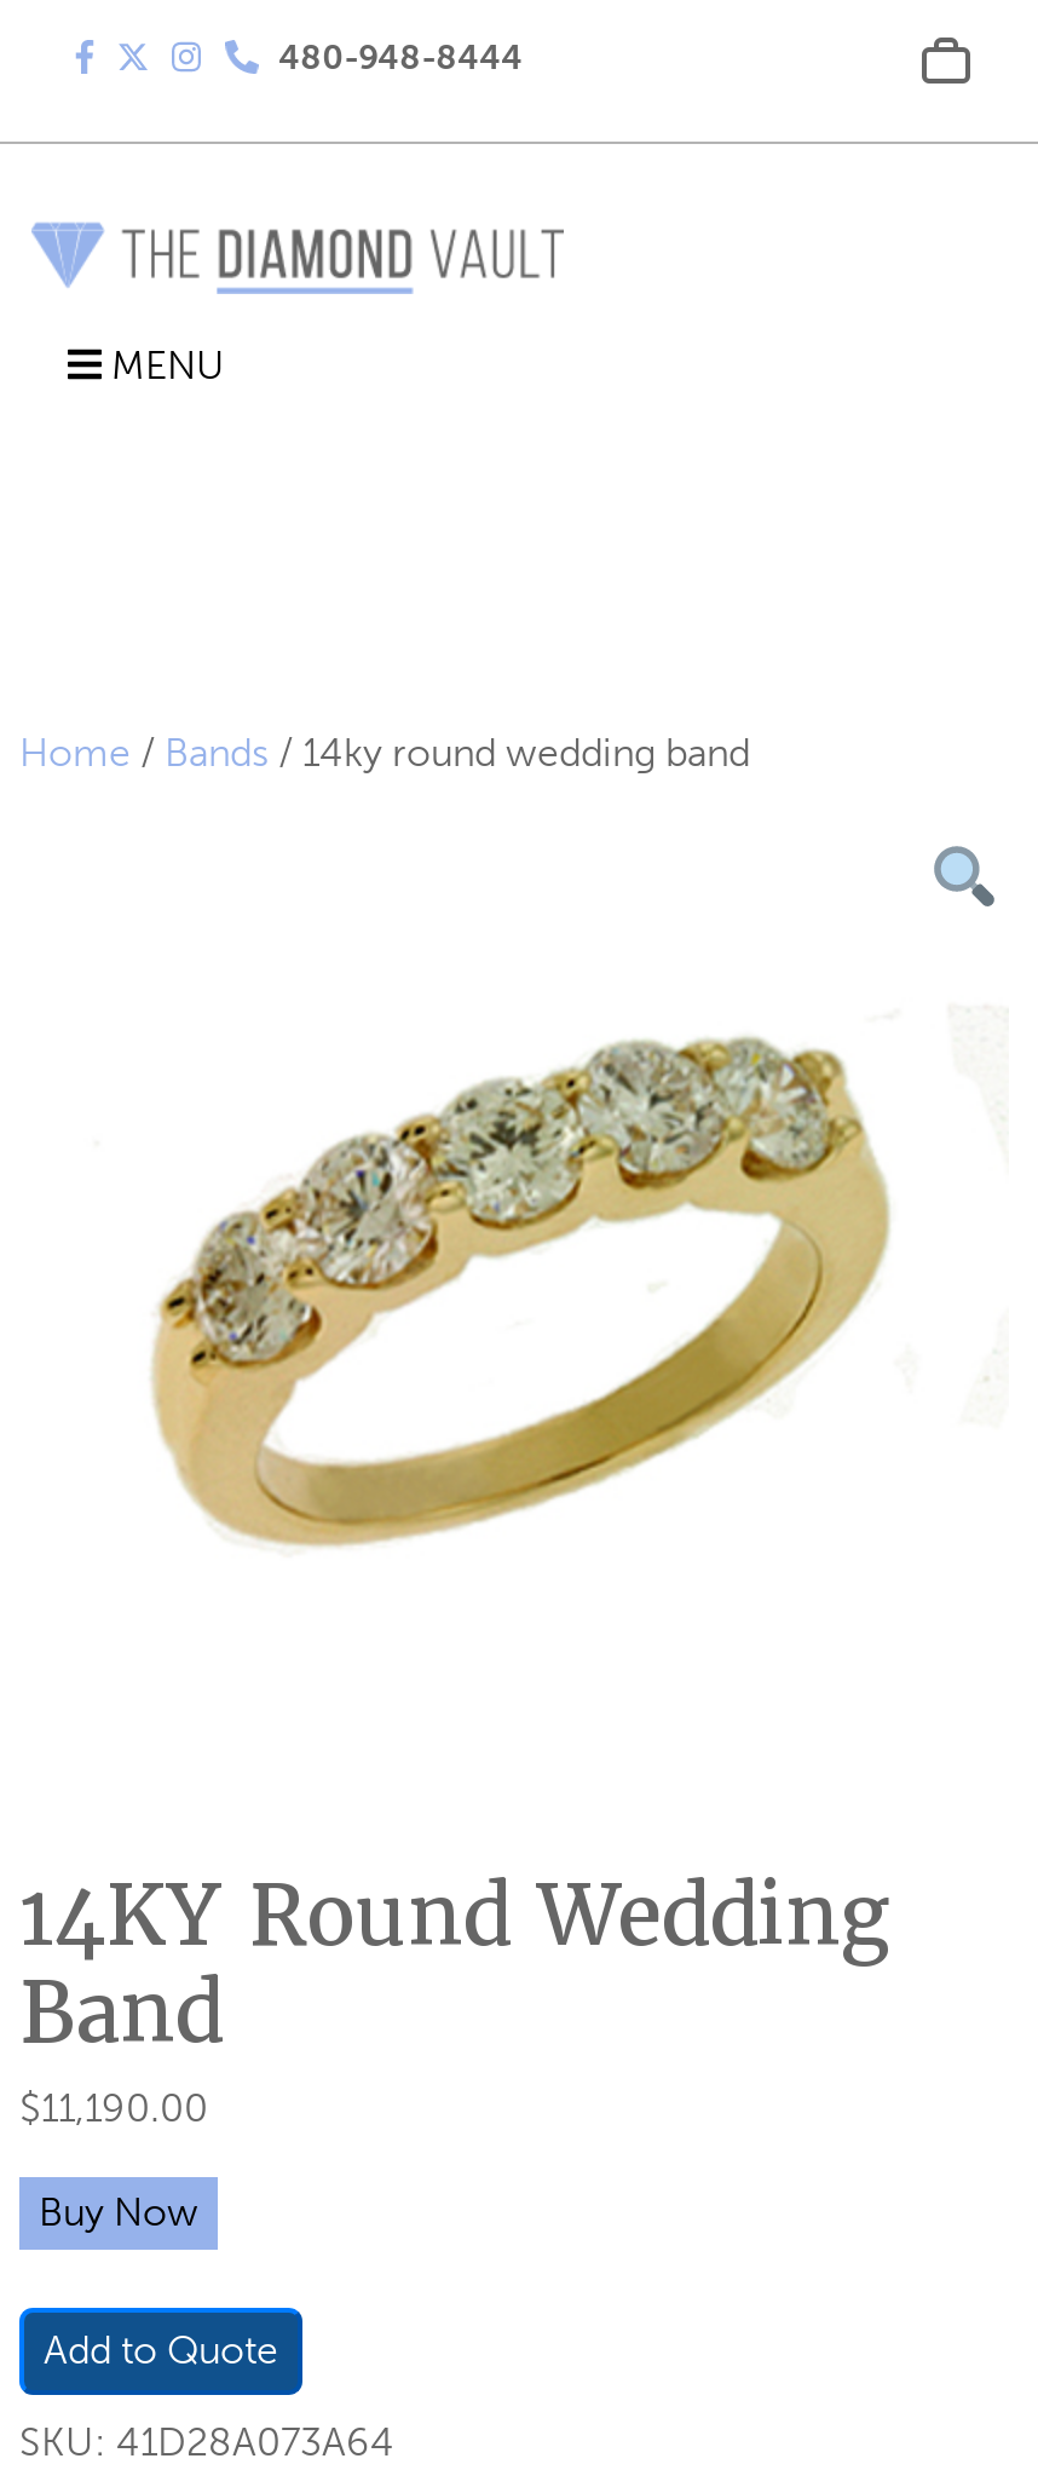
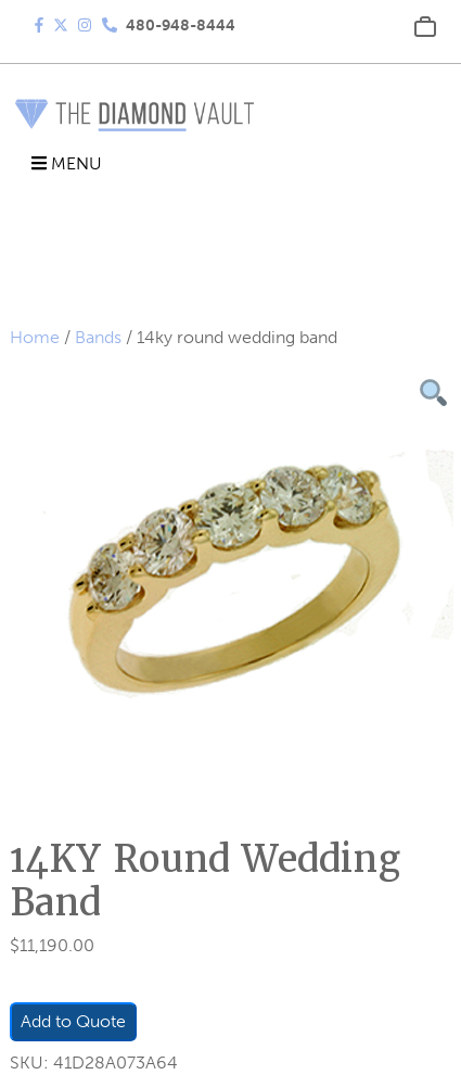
- Buy Now
